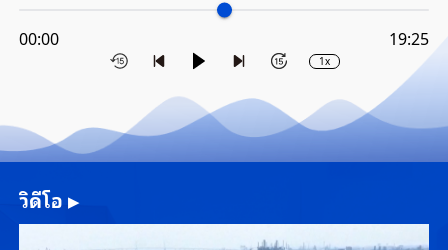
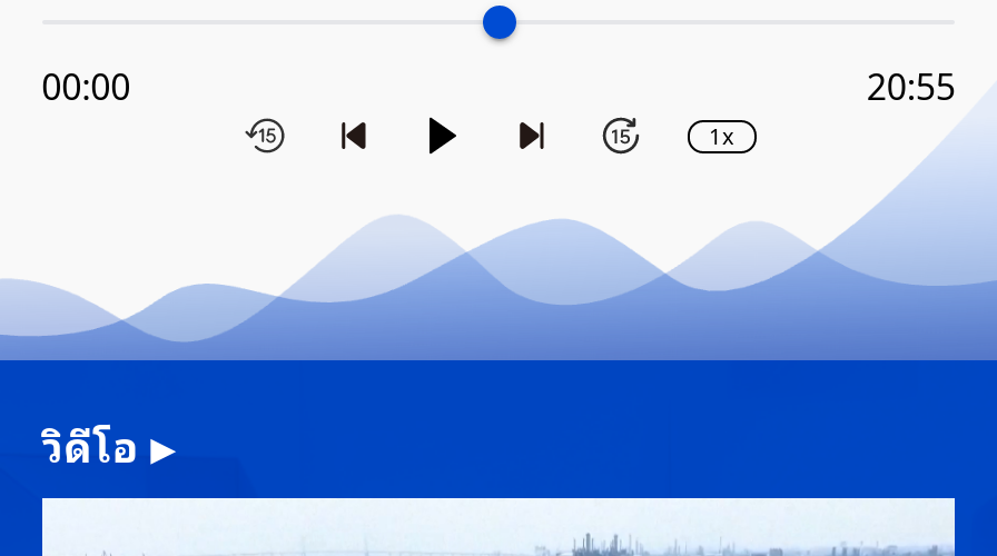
- 19:25
+ 20:55
